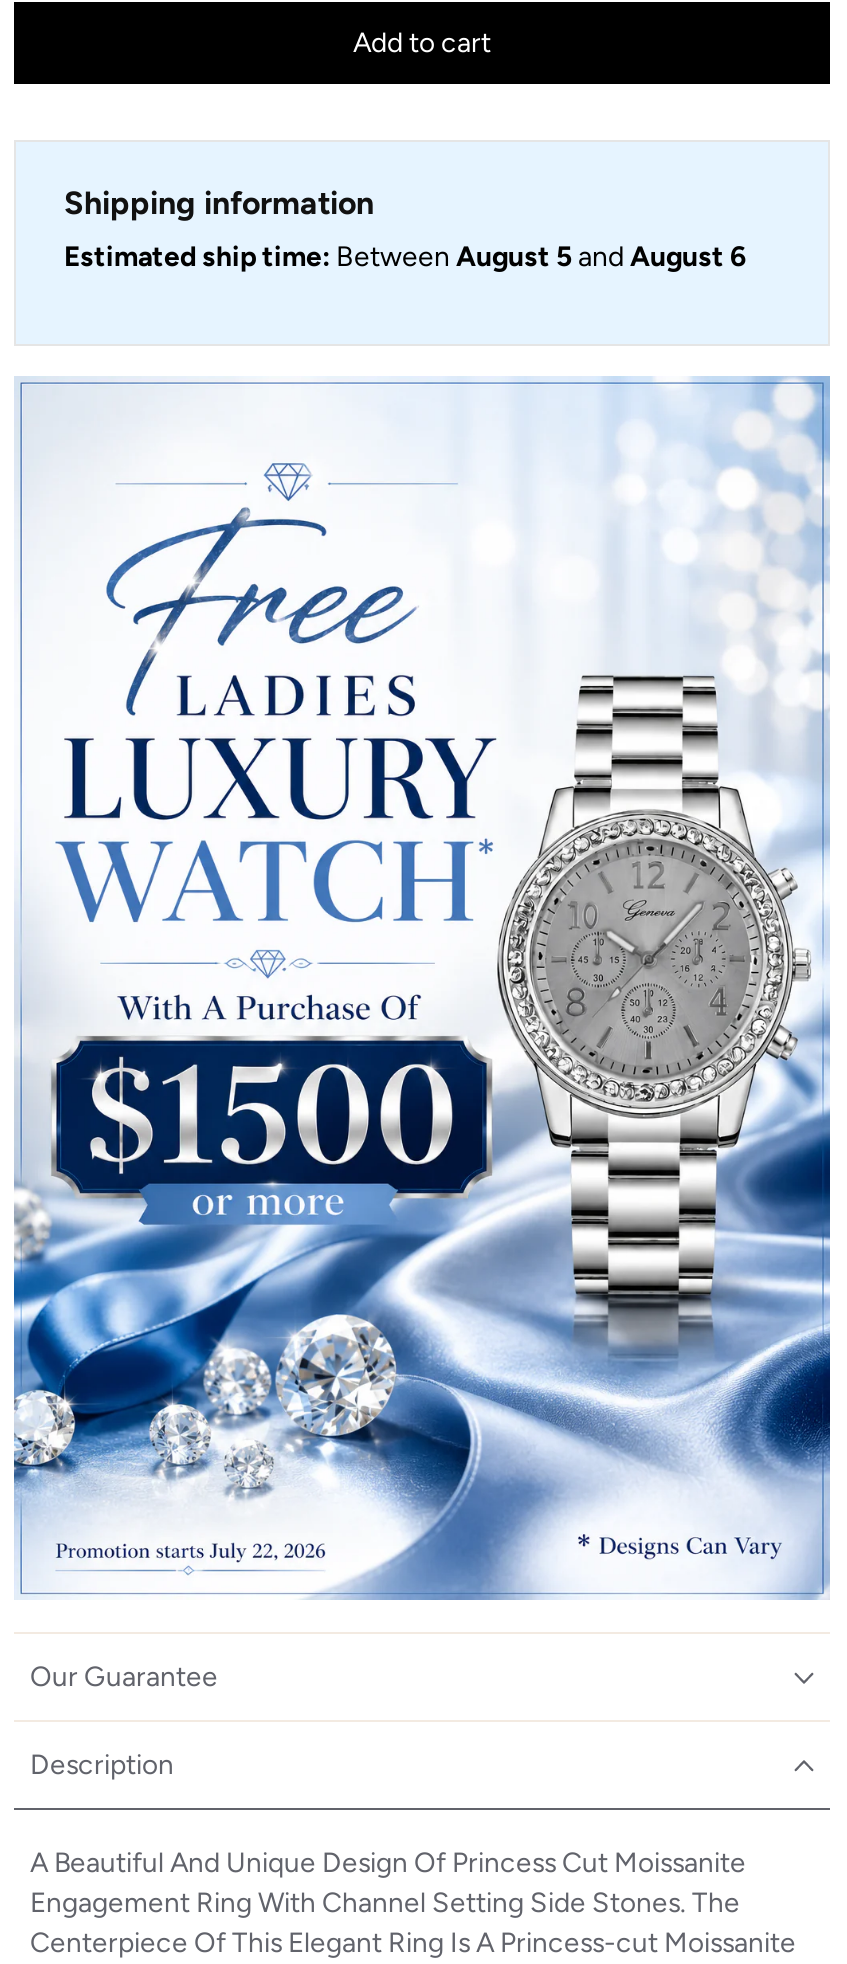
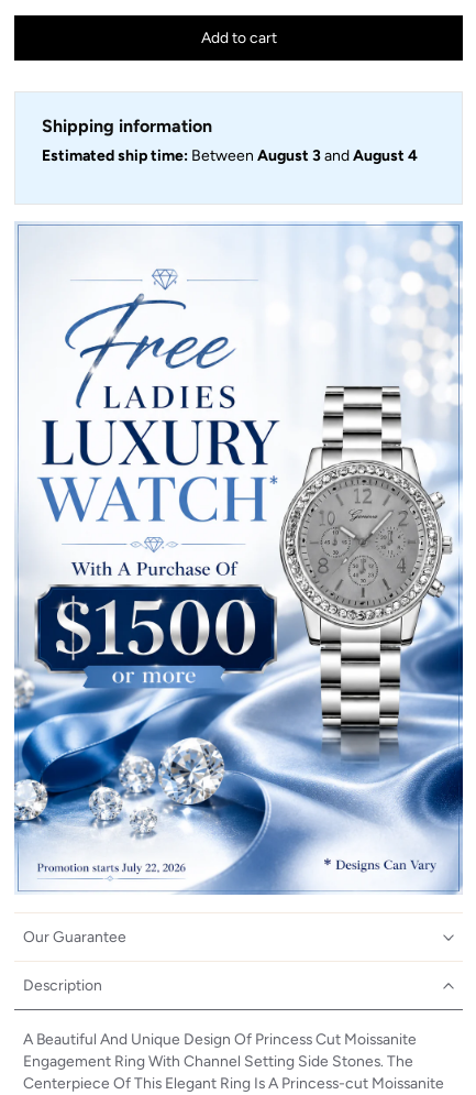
- Estimated ship time: Between August 5 and August 6
+ Estimated ship time: Between August 3 and August 4
